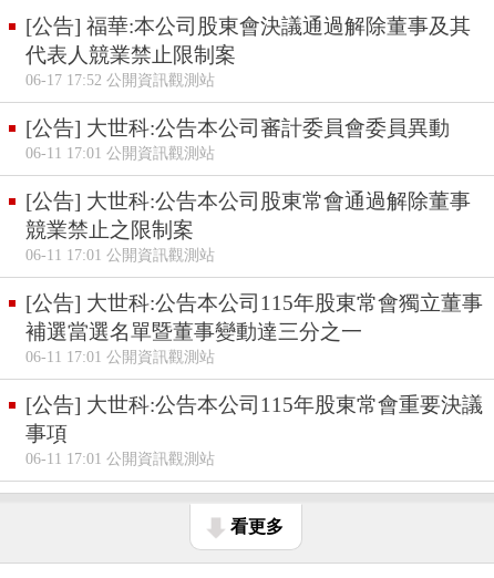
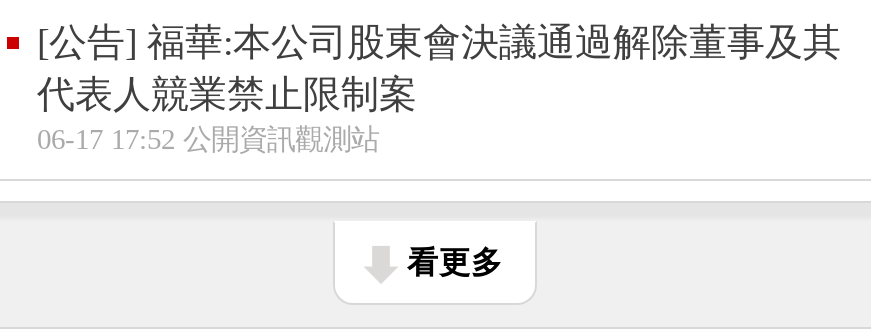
- [公告] 大世科:公告本公司審計委員會委員異動
- 06-11 17:01 公開資訊觀測站
- [公告] 大世科:公告本公司股東常會通過解除董事
- 競業禁止之限制案
- 06-11 17:01 公開資訊觀測站
- [公告] 大世科:公告本公司115年股東常會獨立董事
- 補選當選名單暨董事變動達三分之一
- 06-11 17:01 公開資訊觀測站
- [公告] 大世科:公告本公司115年股東常會重要決議
- 事項
- 06-11 17:01 公開資訊觀測站
